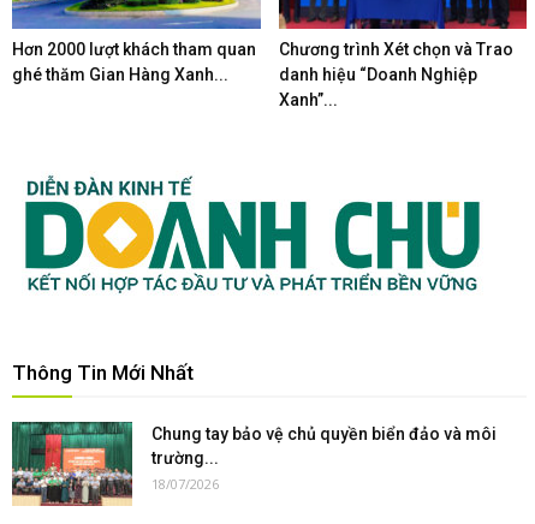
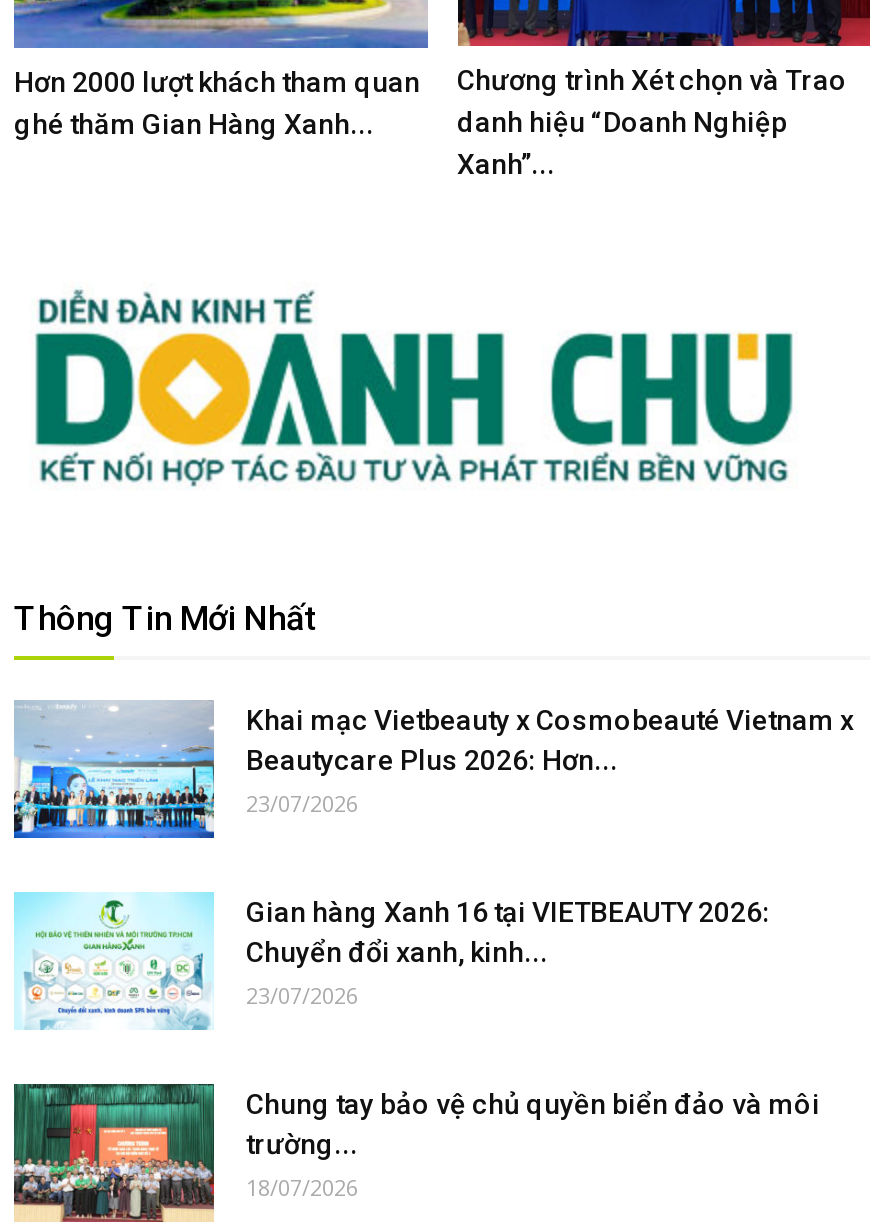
+ [image]
+ Khai mạc Vietbeauty x Cosmobeauté Vietnam x
+ Beautycare Plus 2026: Hơn...
+ 23/07/2026
+ Gian hàng Xanh 16 tại VIETBEAUTY 2026:
+ Chuyển đổi xanh, kinh...
+ 23/07/2026

+ [image]
